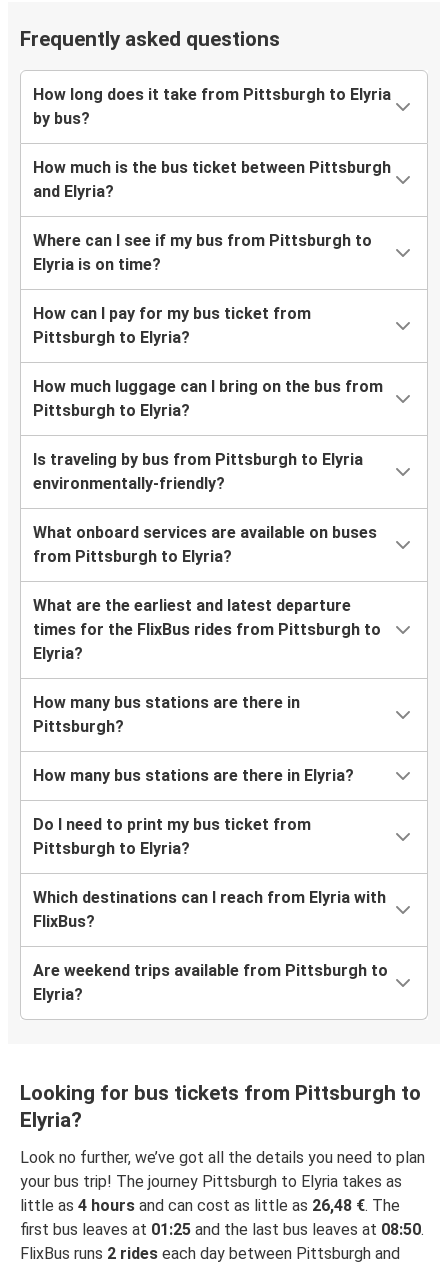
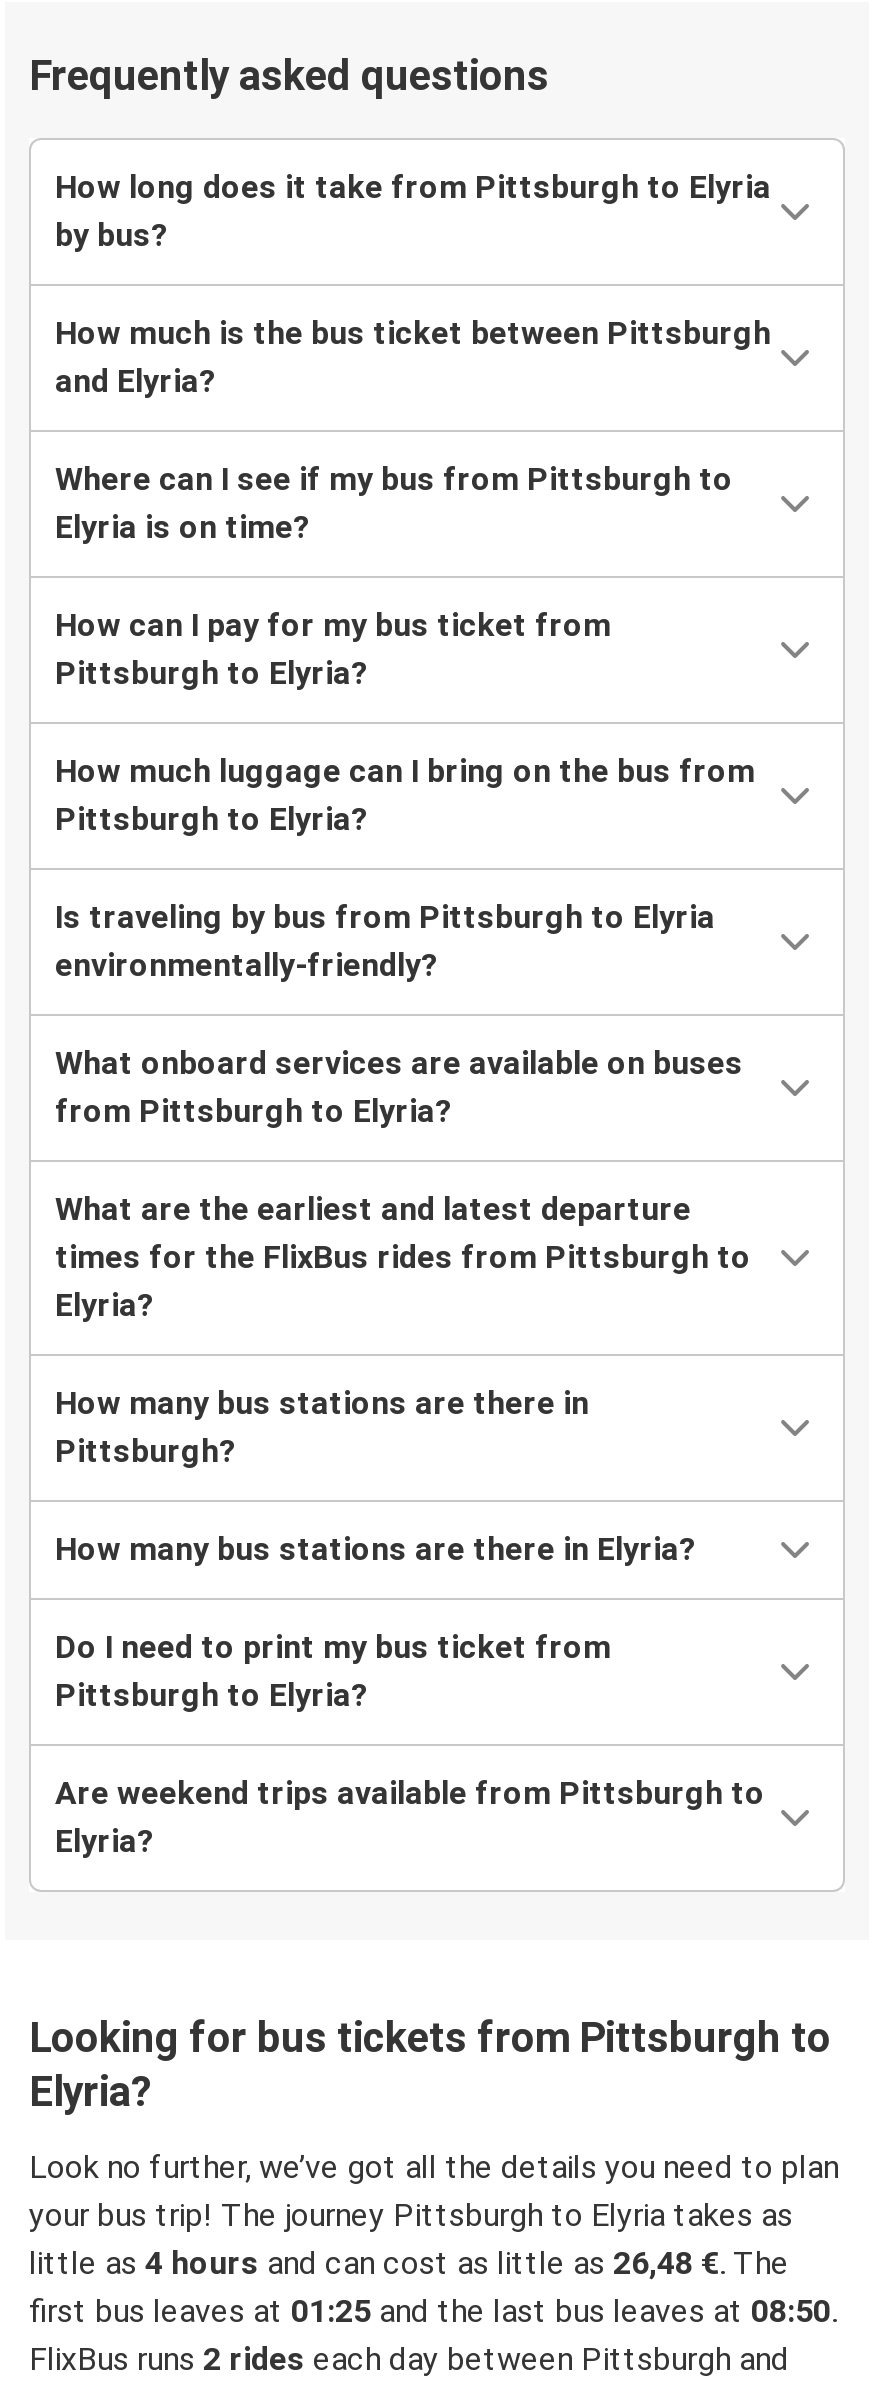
- Which destinations can I reach from Elyria with
- FlixBus?
